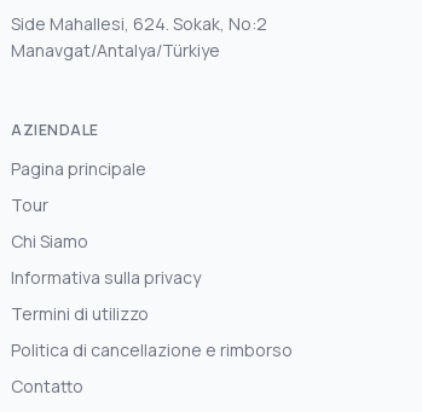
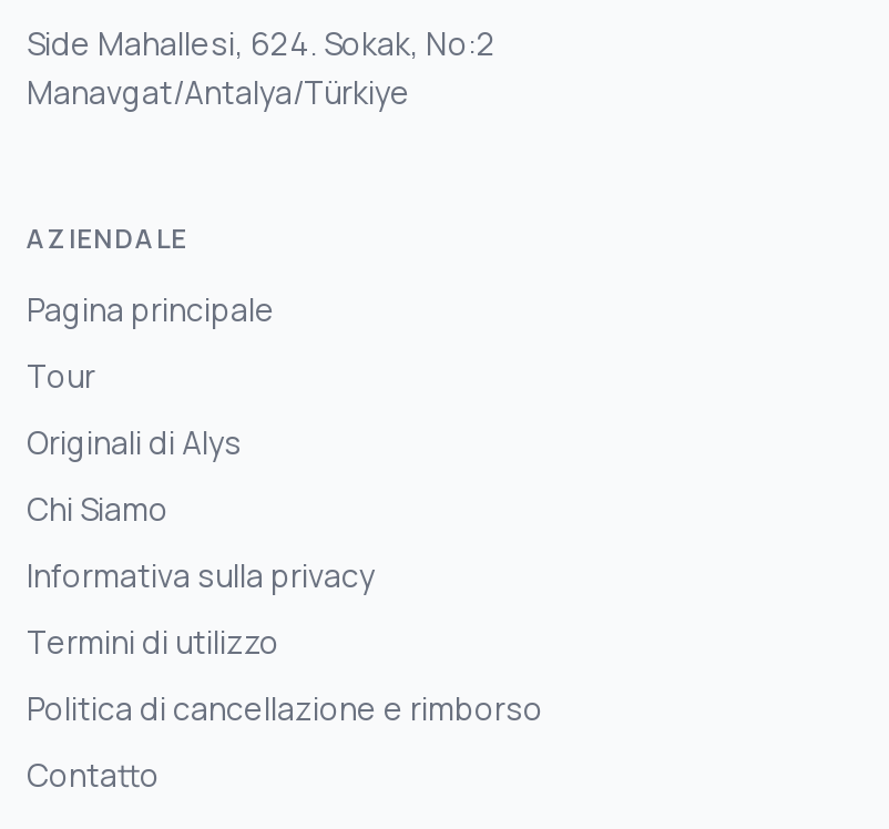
+ Originali di Alys
